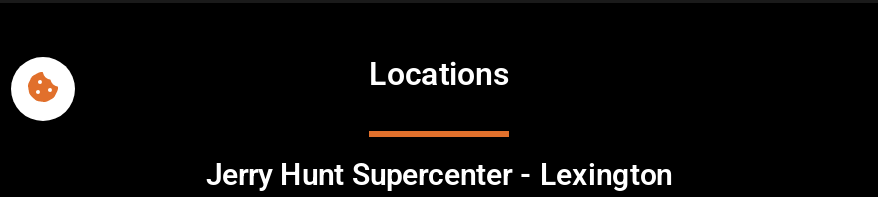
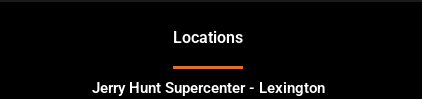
- [image]
